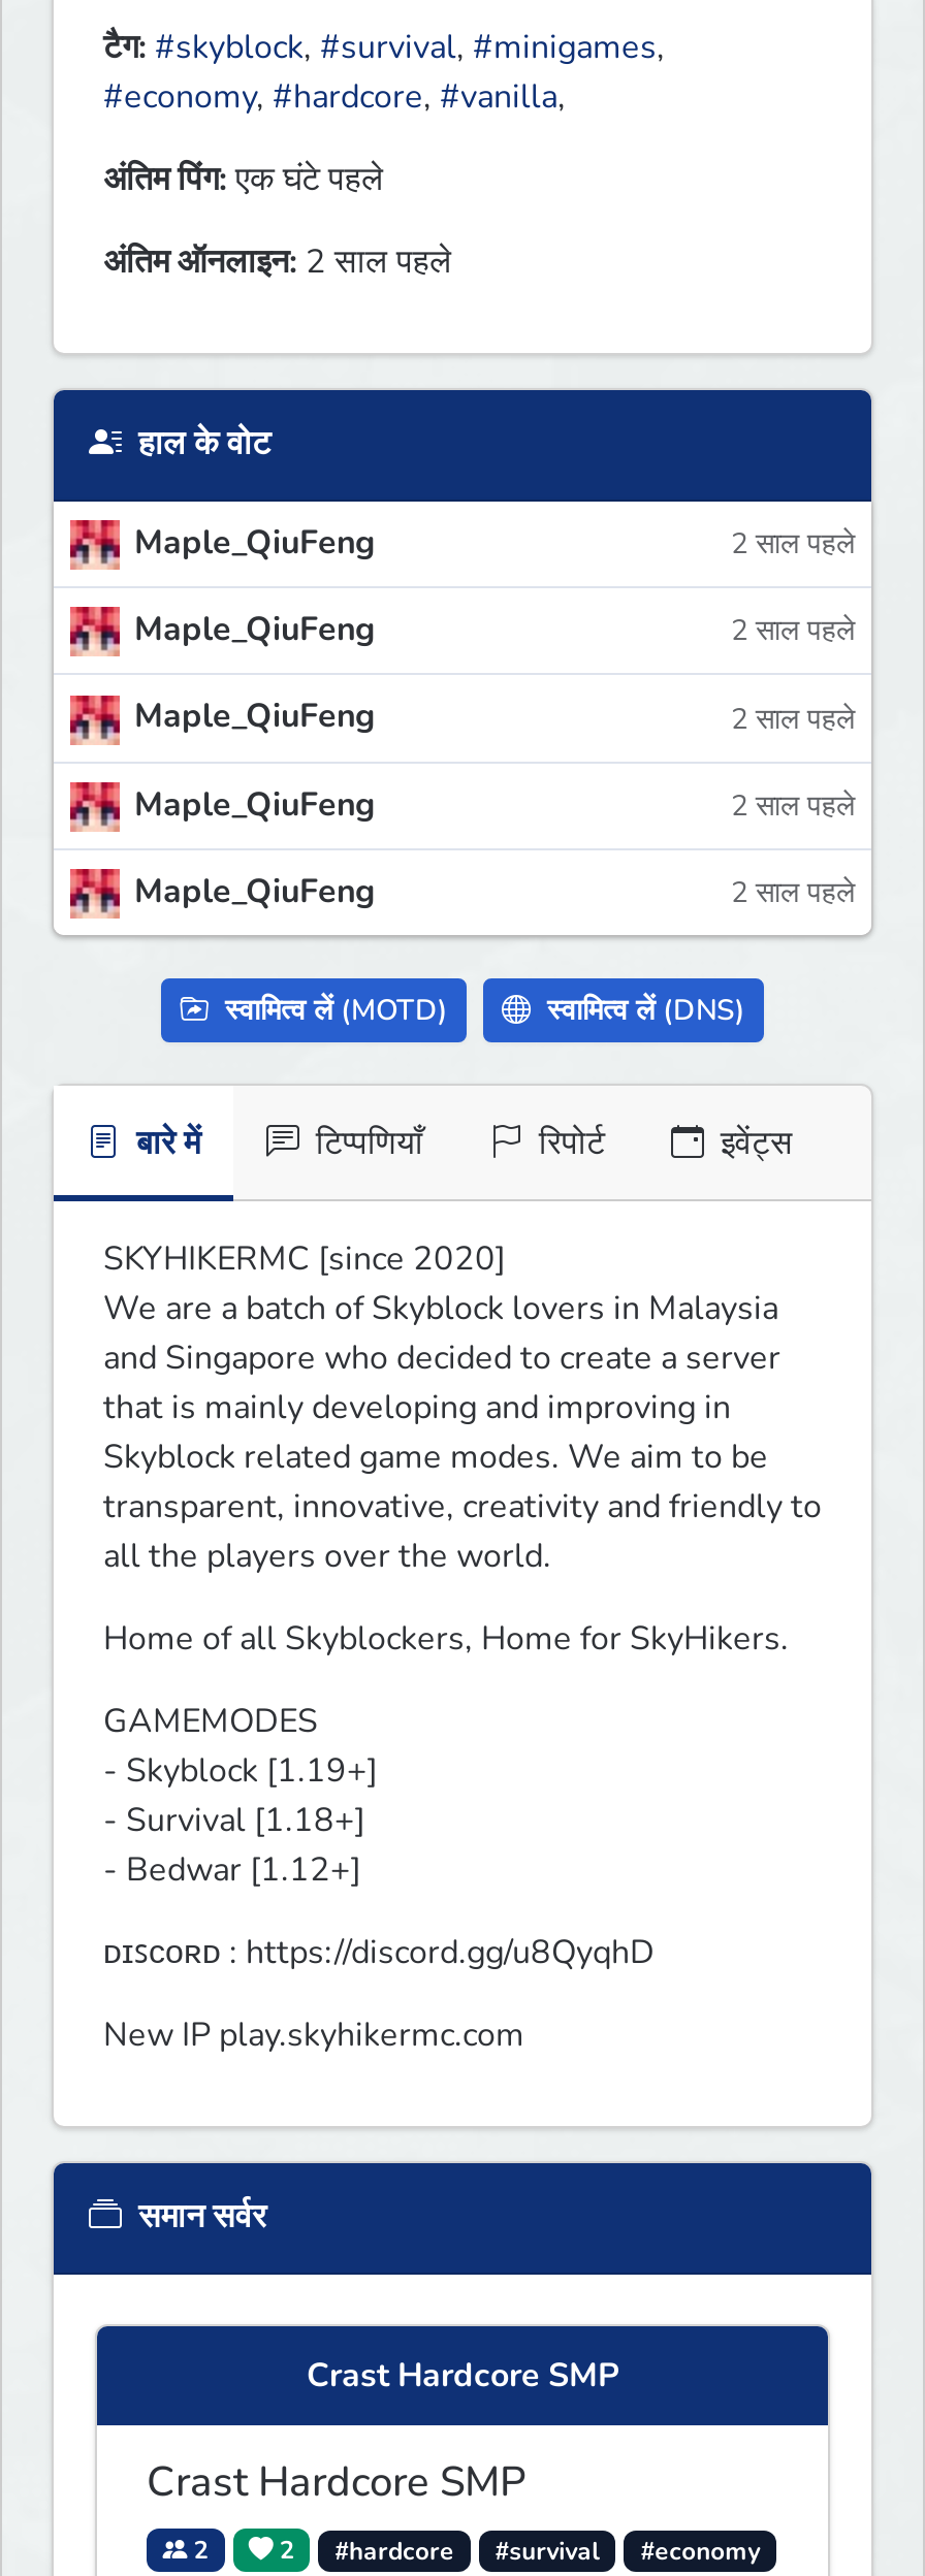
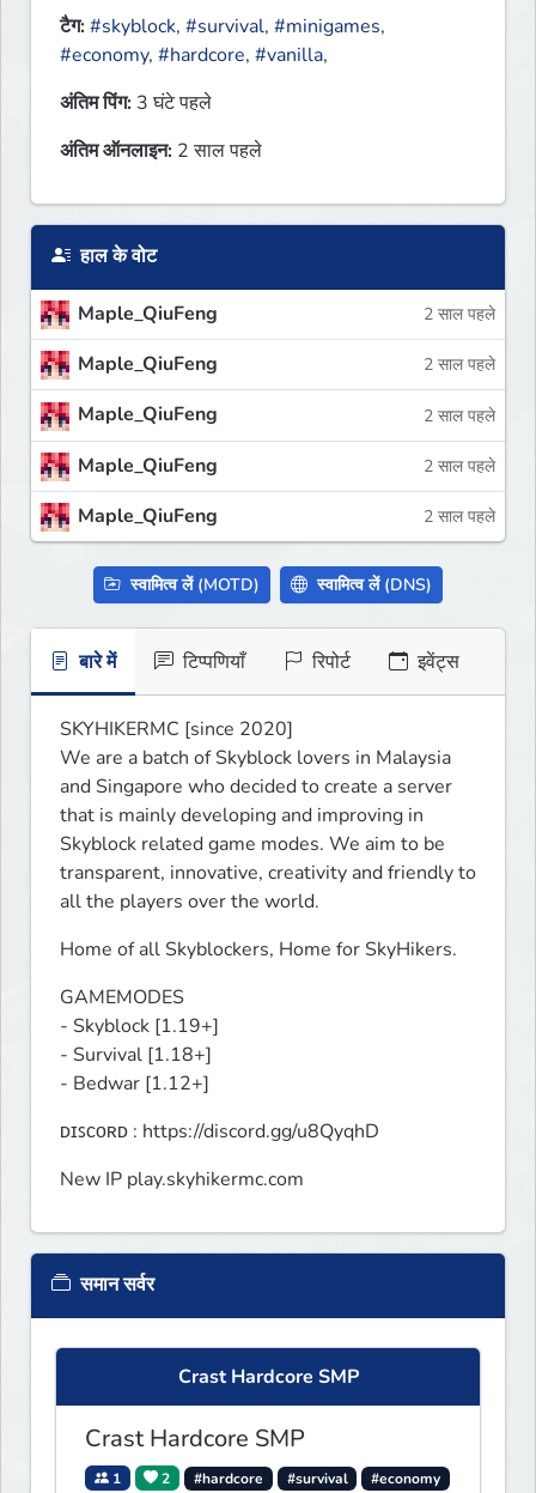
- अंतिम पिंग: एक घंटे पहले
+ अंतिम पिंग: 3 घंटे पहले

- 2 2 #hardcore #survival #economy
+ 1 2 #hardcore #survival #economy
